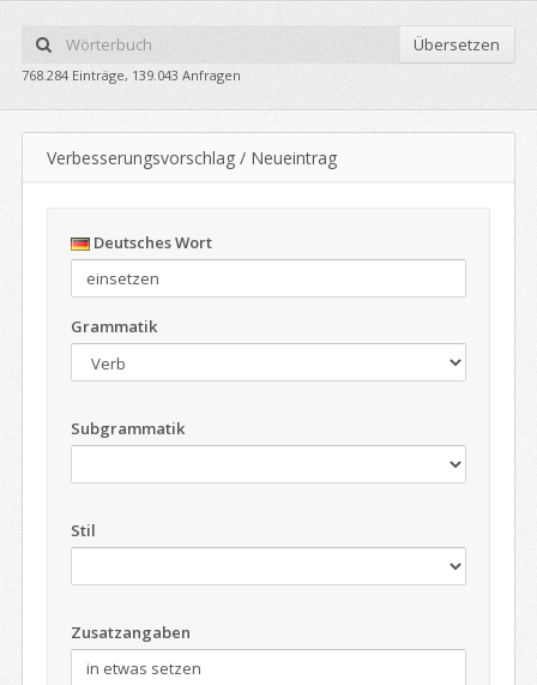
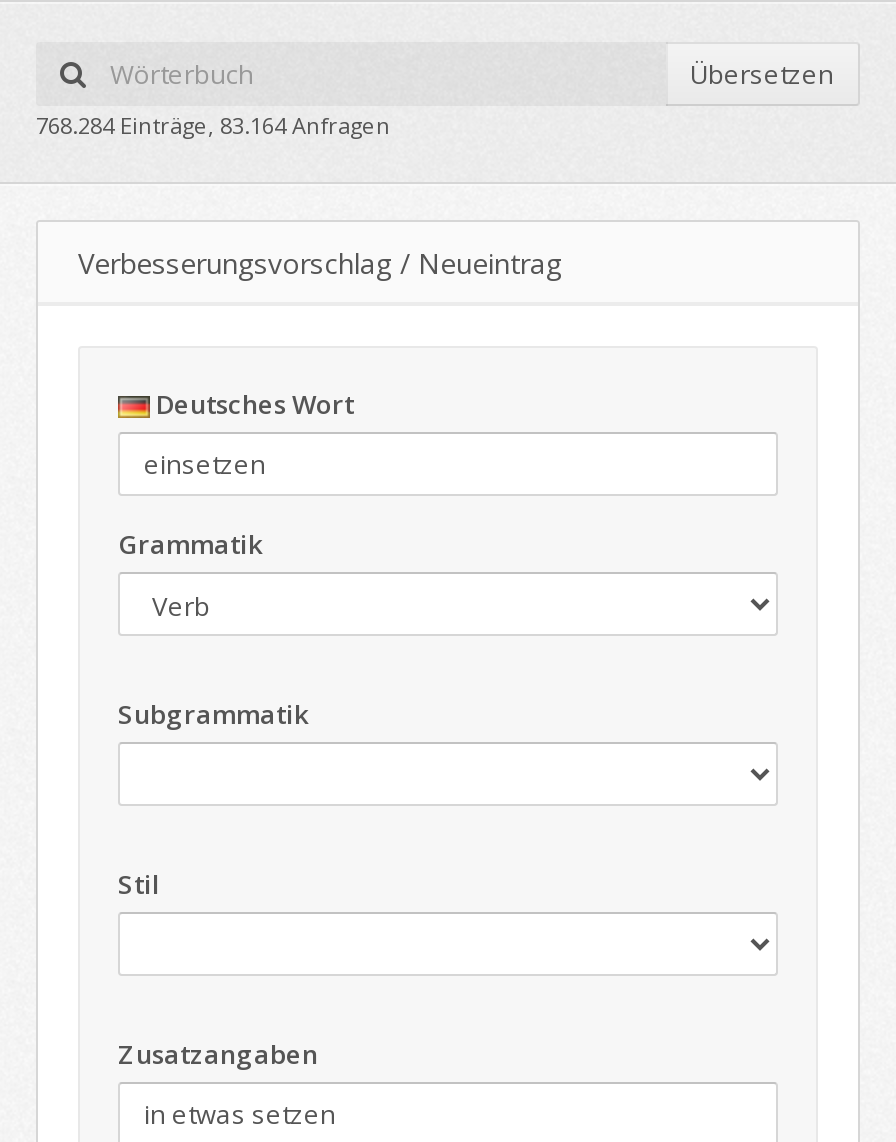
- 768.284 Einträge, 139.043 Anfragen
+ 768.284 Einträge, 83.164 Anfragen
